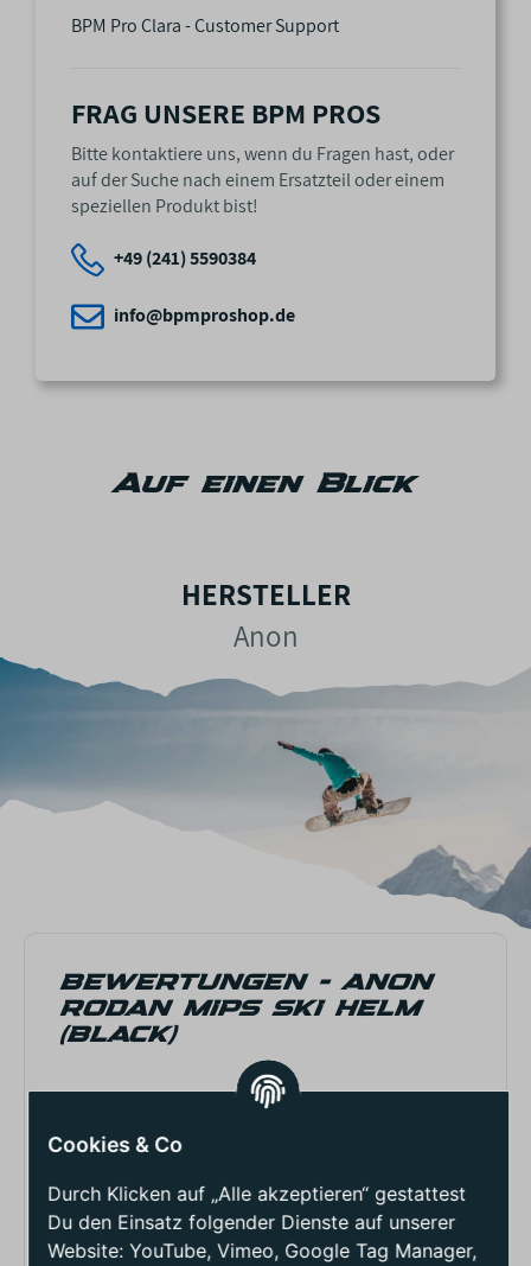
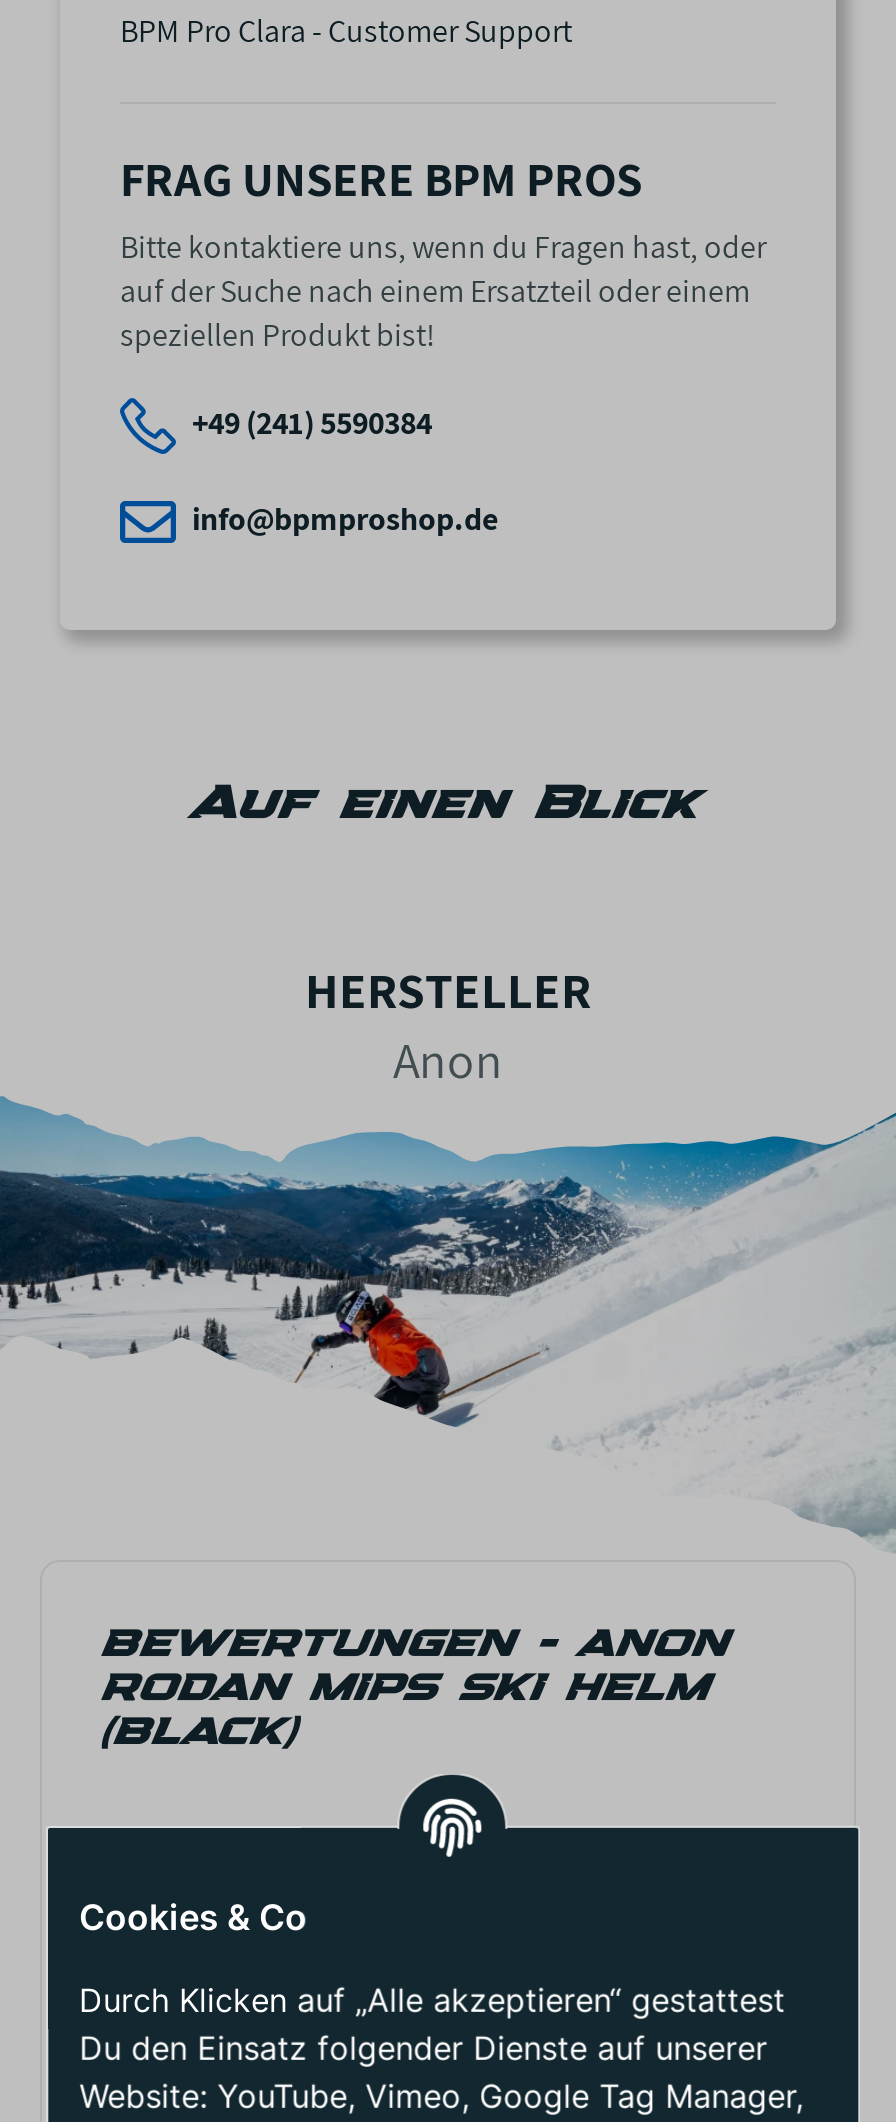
- [image]
+ [image]
